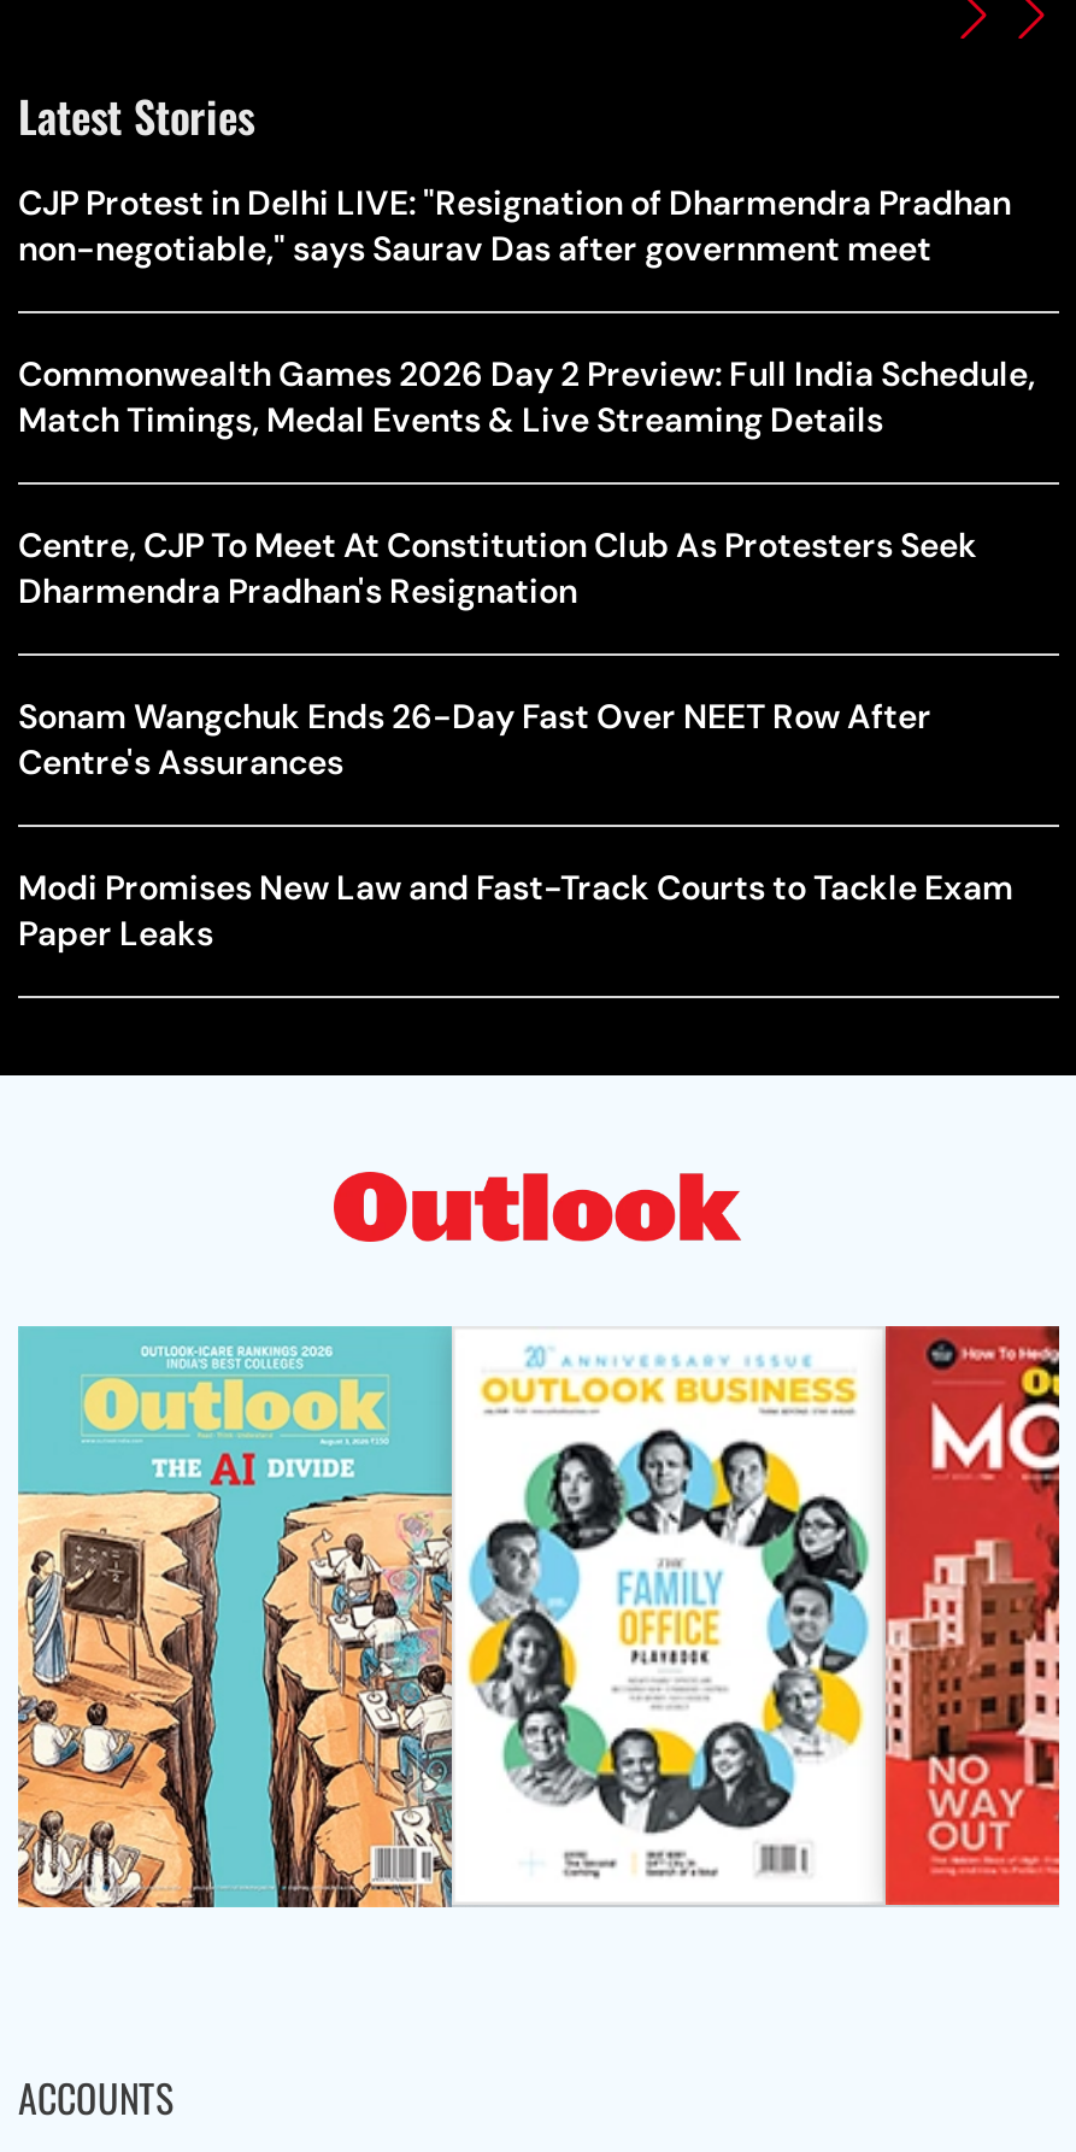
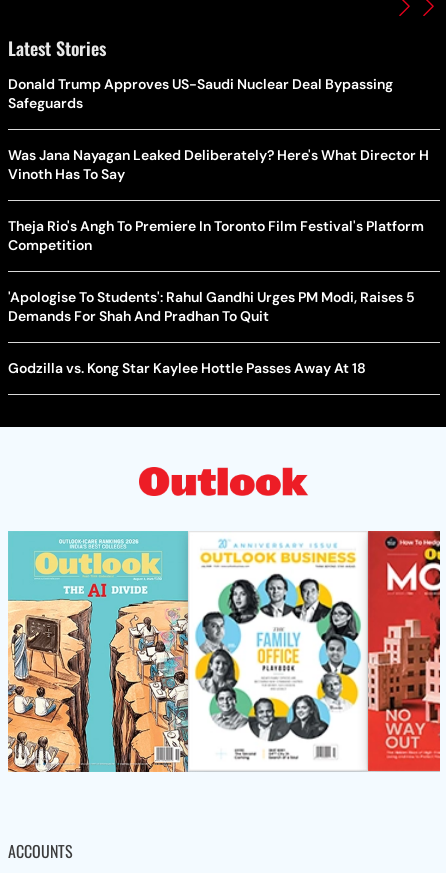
- CJP Protest in Delhi LIVE: "Resignation of Dharmendra Pradhan
- non-negotiable," says Saurav Das after government meet
+ Donald Trump Approves US-Saudi Nuclear Deal Bypassing
+ Safeguards

- Commonwealth Games 2026 Day 2 Preview: Full India Schedule,
- Match Timings, Medal Events & Live Streaming Details
+ Was Jana Nayagan Leaked Deliberately? Here's What Director H
+ Vinoth Has To Say

- Centre, CJP To Meet At Constitution Club As Protesters Seek
- Dharmendra Pradhan's Resignation
+ Theja Rio's Angh To Premiere In Toronto Film Festival's Platform
+ Competition

- Sonam Wangchuk Ends 26-Day Fast Over NEET Row After
- Centre's Assurances
+ 'Apologise To Students': Rahul Gandhi Urges PM Modi, Raises 5
+ Demands For Shah And Pradhan To Quit

- Modi Promises New Law and Fast-Track Courts to Tackle Exam
- Paper Leaks
+ Godzilla vs. Kong Star Kaylee Hottle Passes Away At 18
